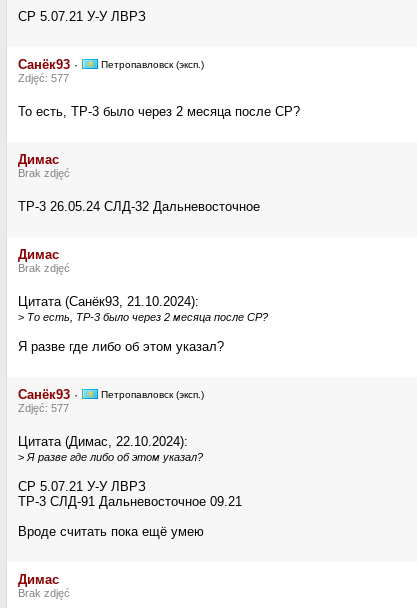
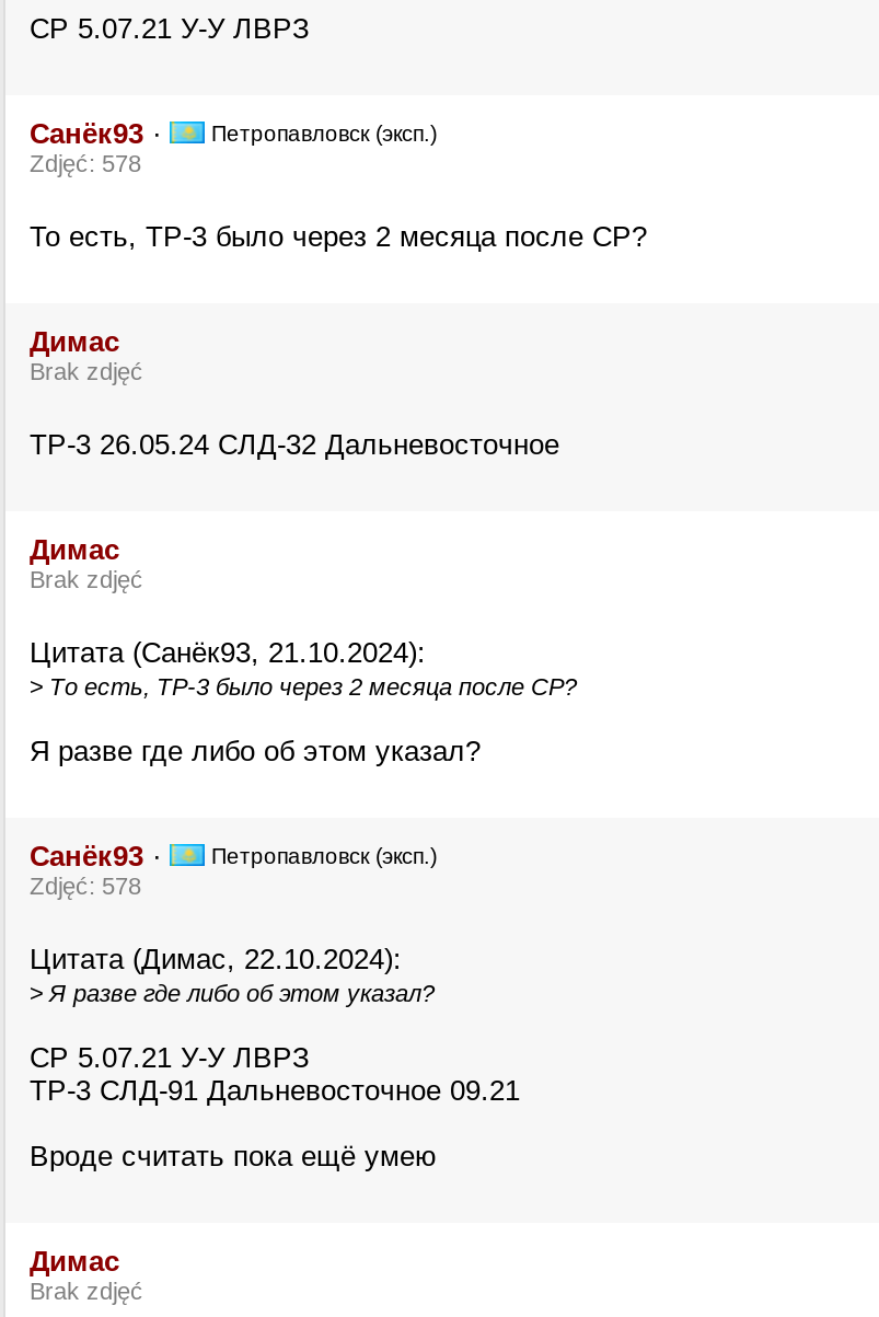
- Zdjęć: 577
+ Zdjęć: 578

- Zdjęć: 577
+ Zdjęć: 578
